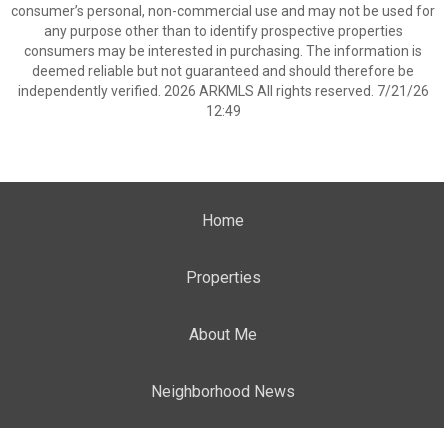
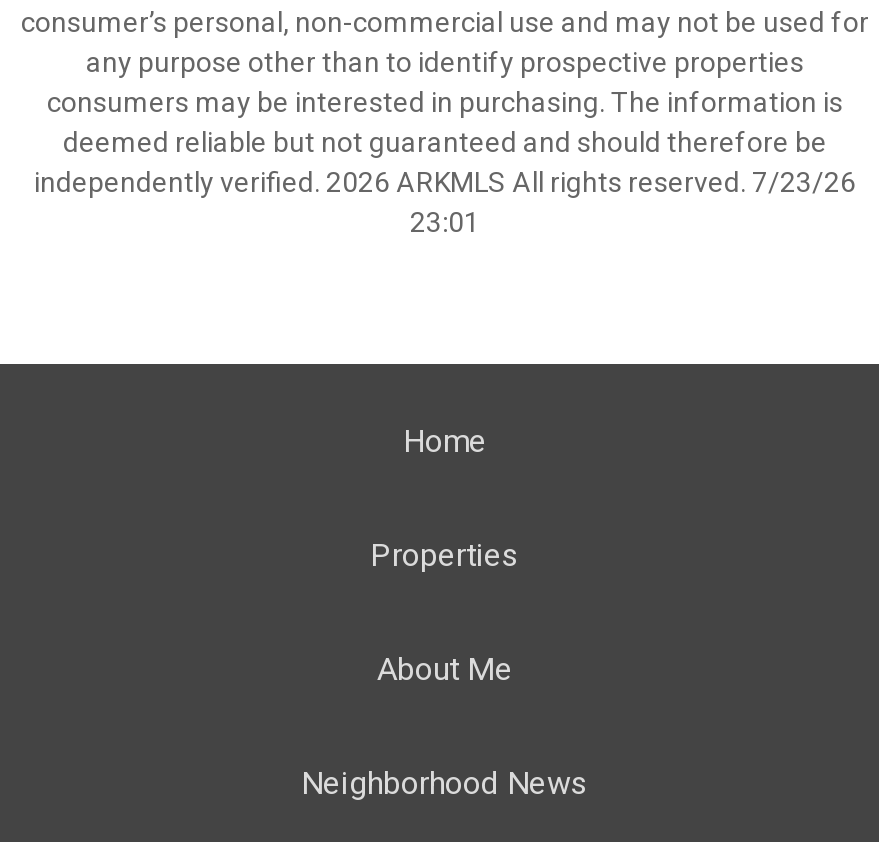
- independently verified. 2026 ARKMLS All rights reserved. 7/21/26
+ independently verified. 2026 ARKMLS All rights reserved. 7/23/26

- 12:49
+ 23:01
